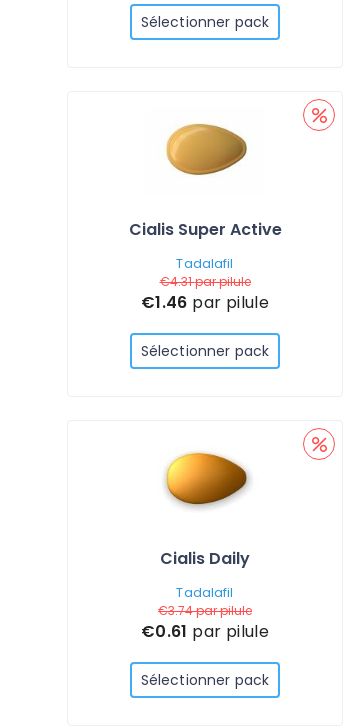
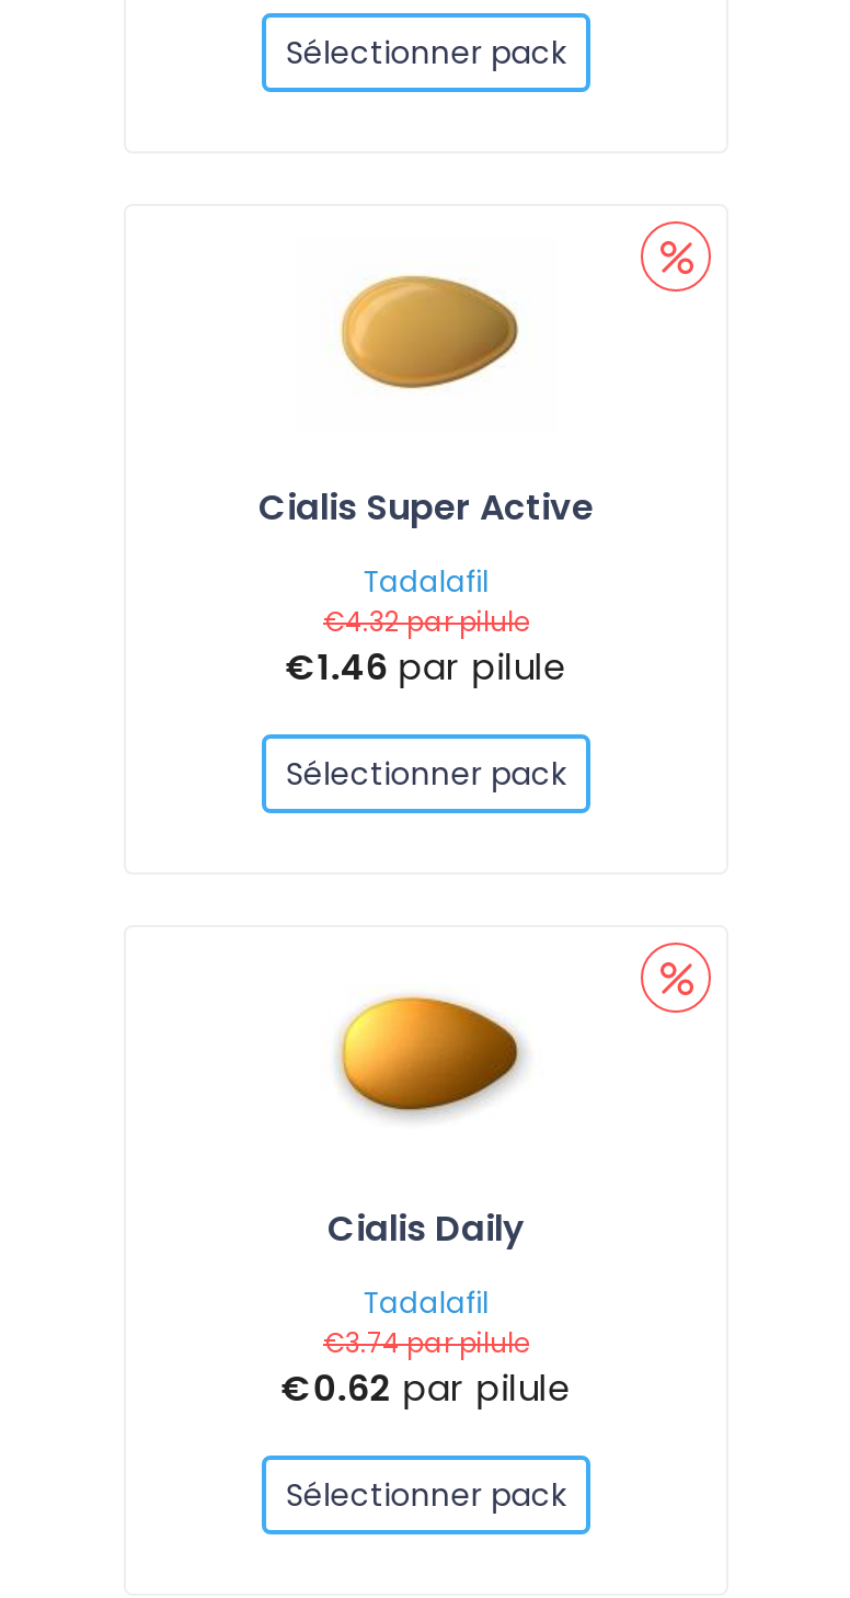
- €4.31par pilule
+ €4.32par pilule

- €0.61 par pilule
+ €0.62 par pilule
